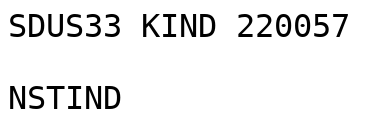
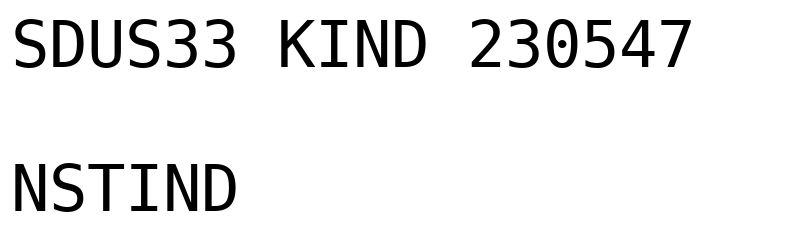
- SDUS33 KIND 220057
+ SDUS33 KIND 230547
